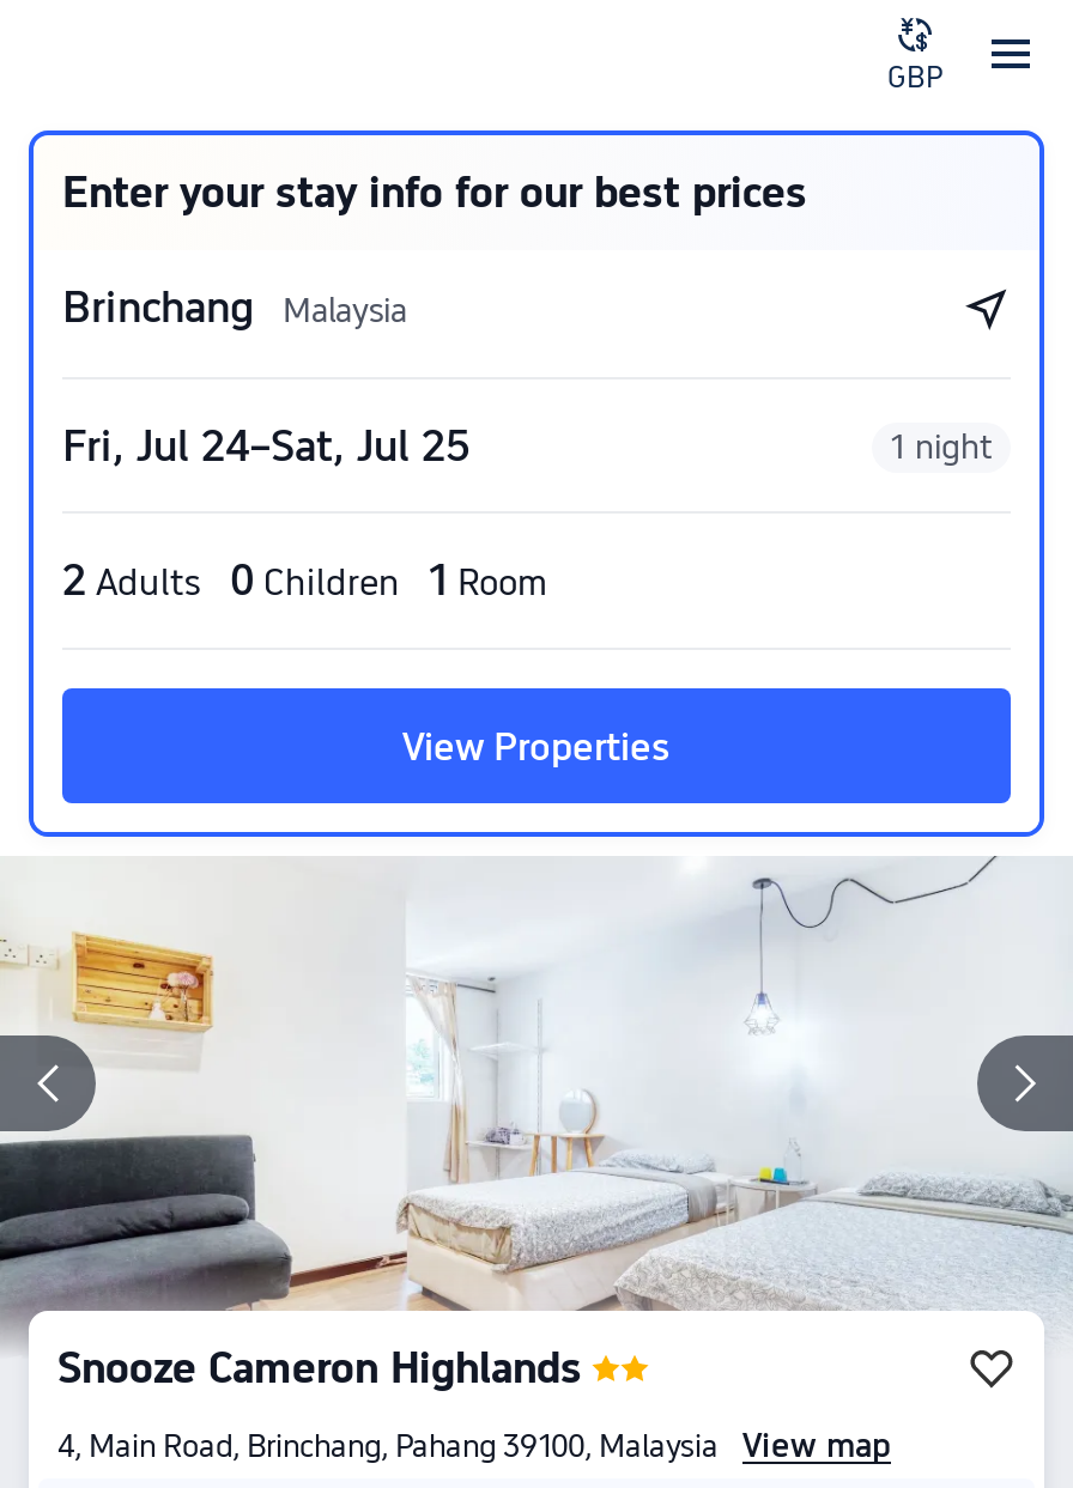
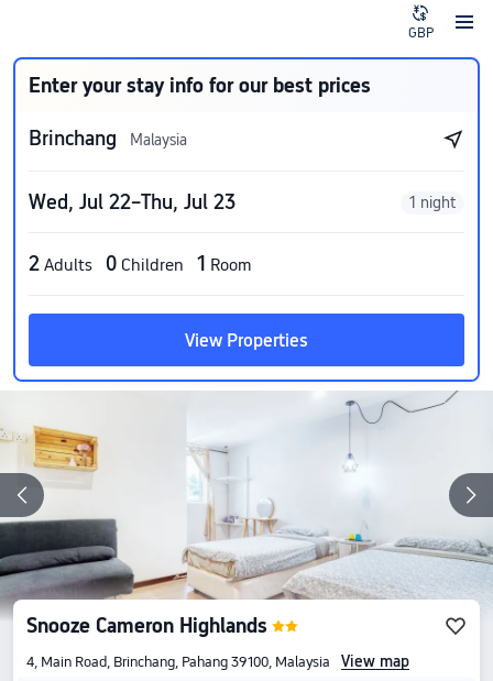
- Fri, Jul 24–Sat, Jul 25
+ Wed, Jul 22–Thu, Jul 23
